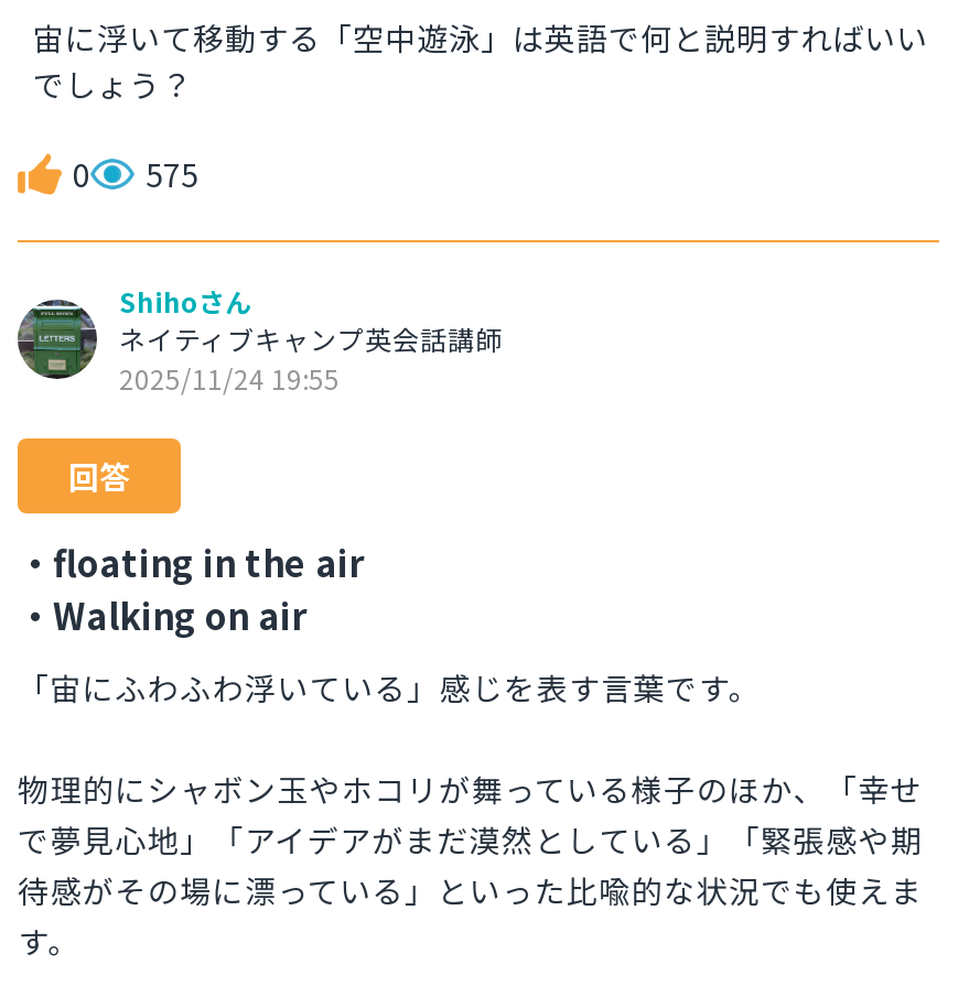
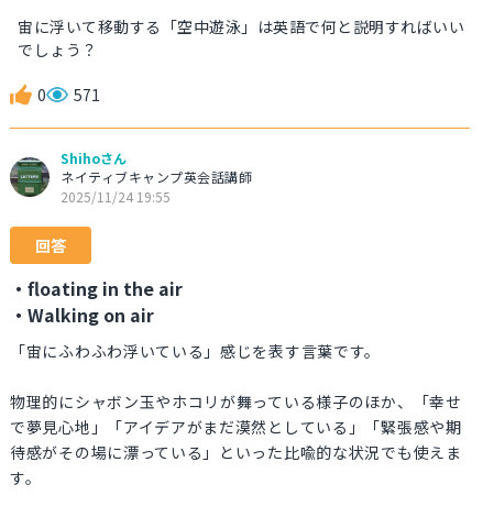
- 0 575
+ 0 571
